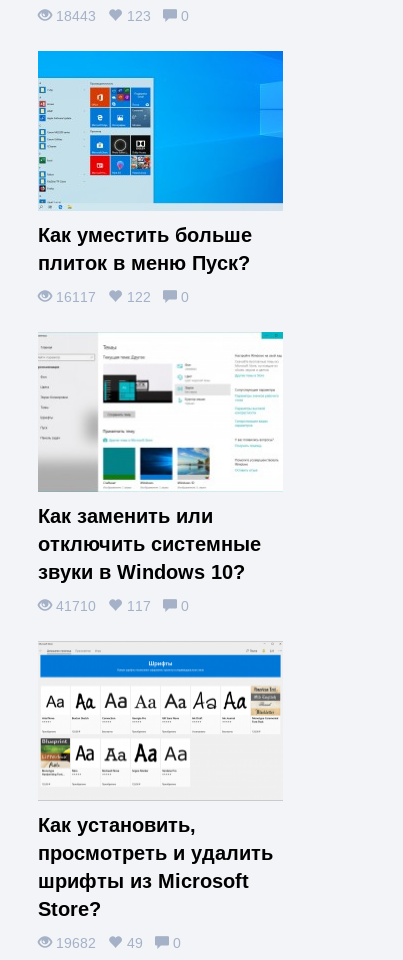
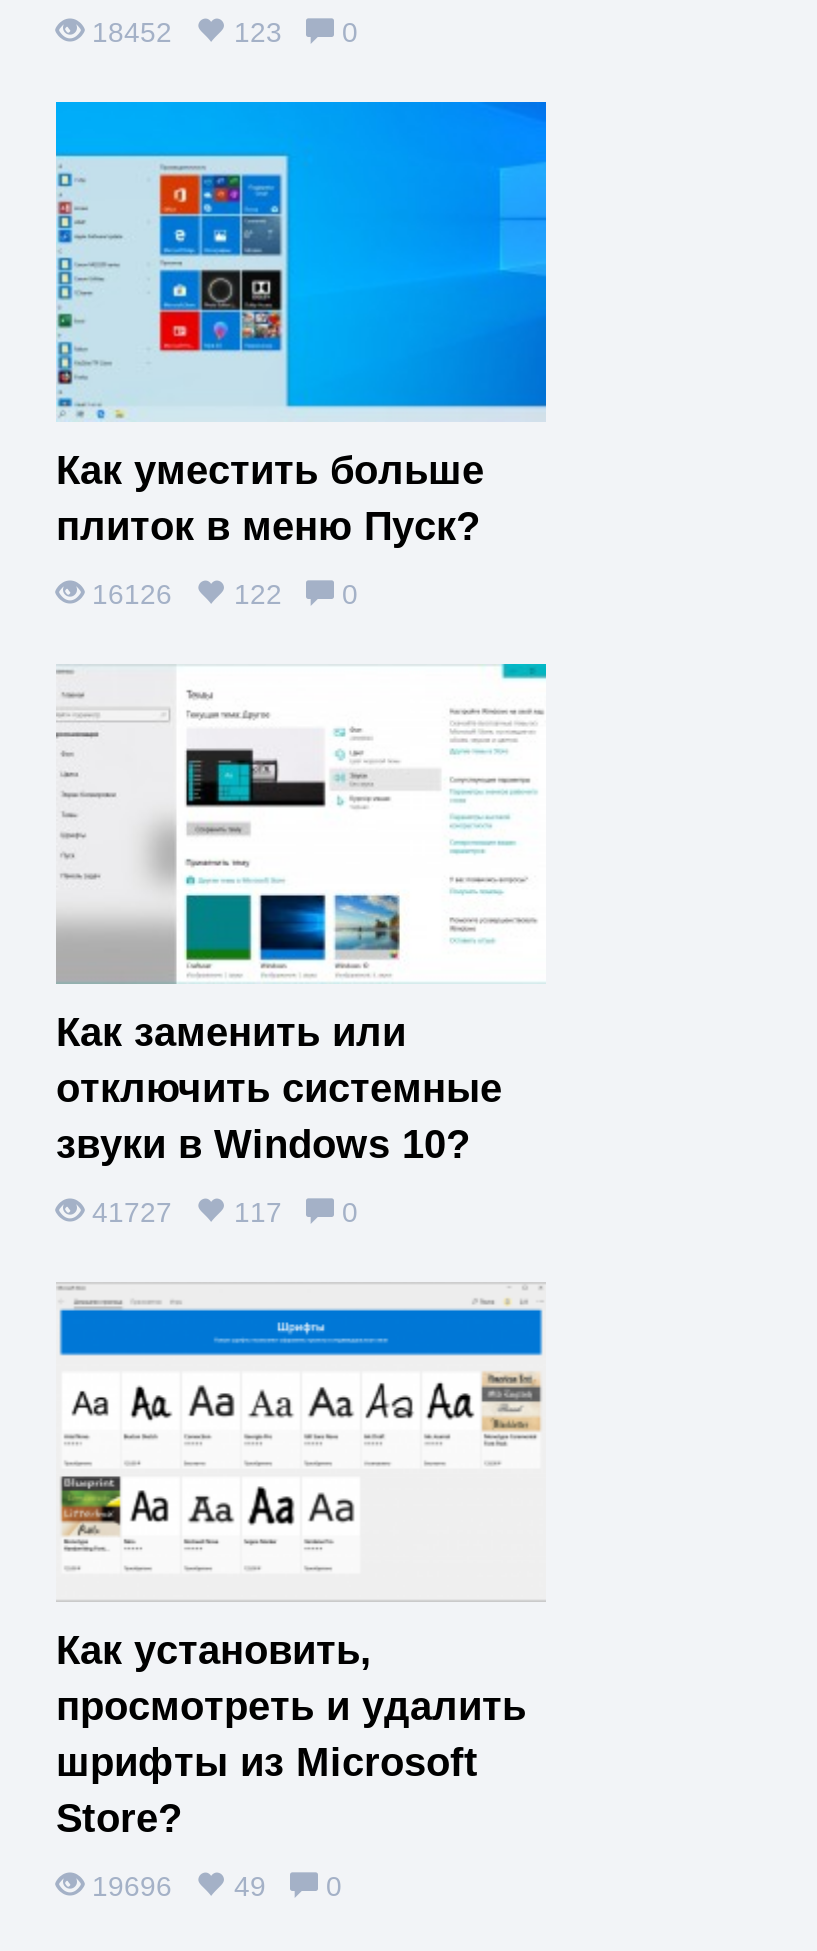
- 18443
+ 18452

- 16117
+ 16126

- 41710
+ 41727

- 19682
+ 19696
